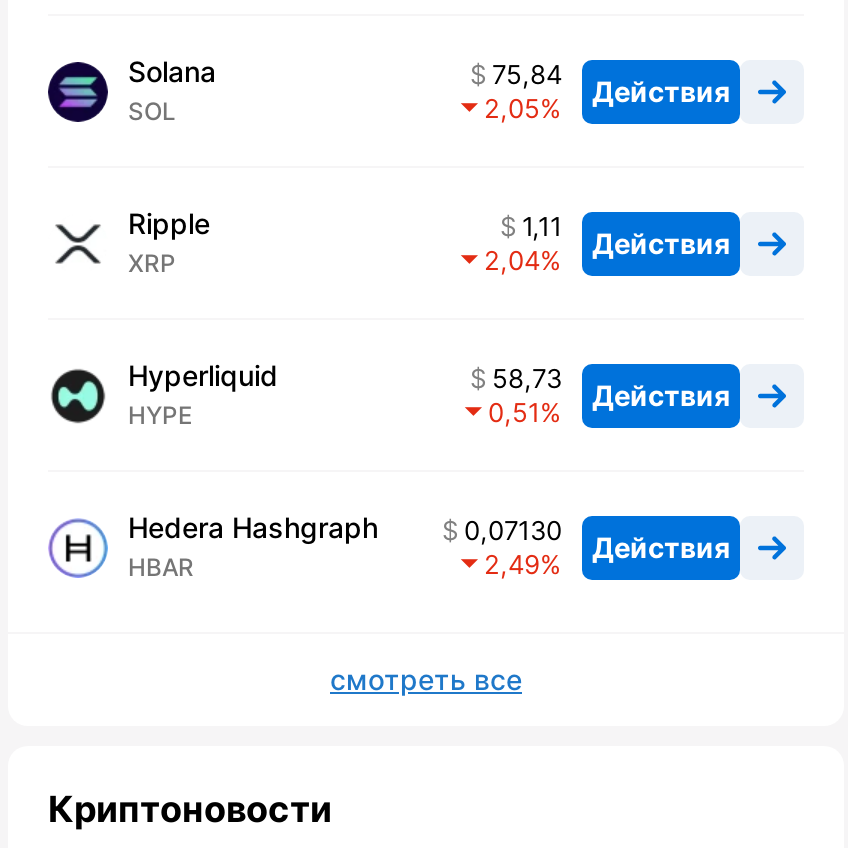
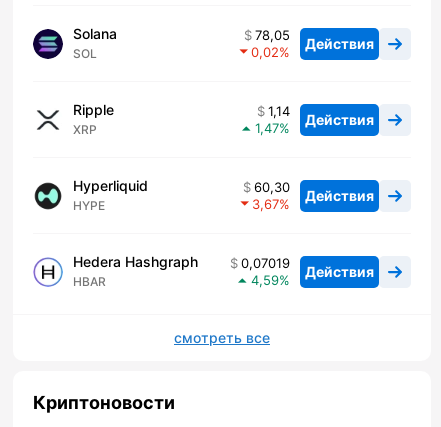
- 75,84 Действия
+ 78,05 Действия

- 2,05
+ 0,02

- 1,11 Действия
+ 1,14 Действия

- 2,04
+ 1,47

- 58,73 Действия
+ 60,30 Действия

- 0,51
+ 3,67

- 0,07130 Действия
+ 0,07019 Действия

- 2,49
+ 4,59
